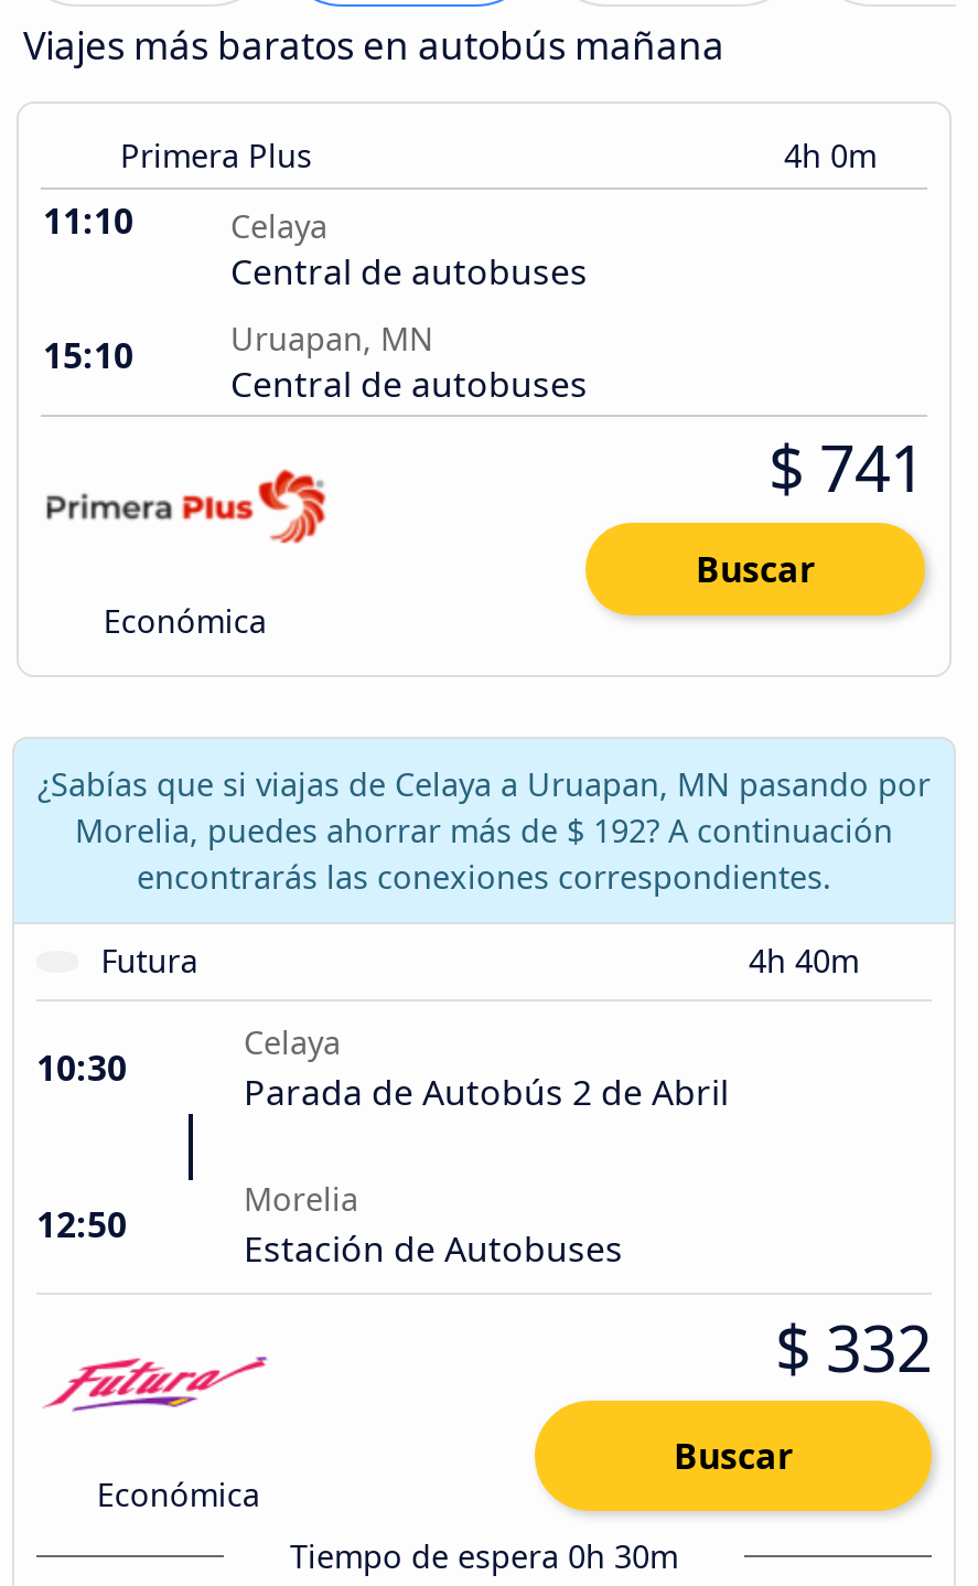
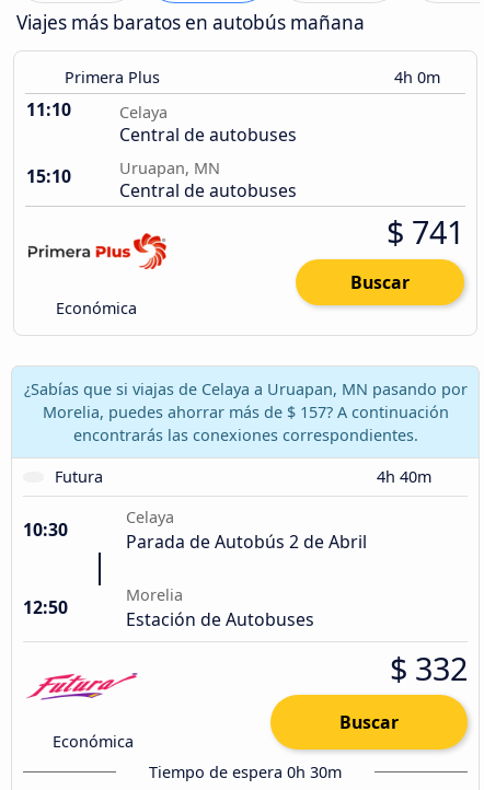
- Morelia, puedes ahorrar más de $ 192? A continuación
+ Morelia, puedes ahorrar más de $ 157? A continuación
